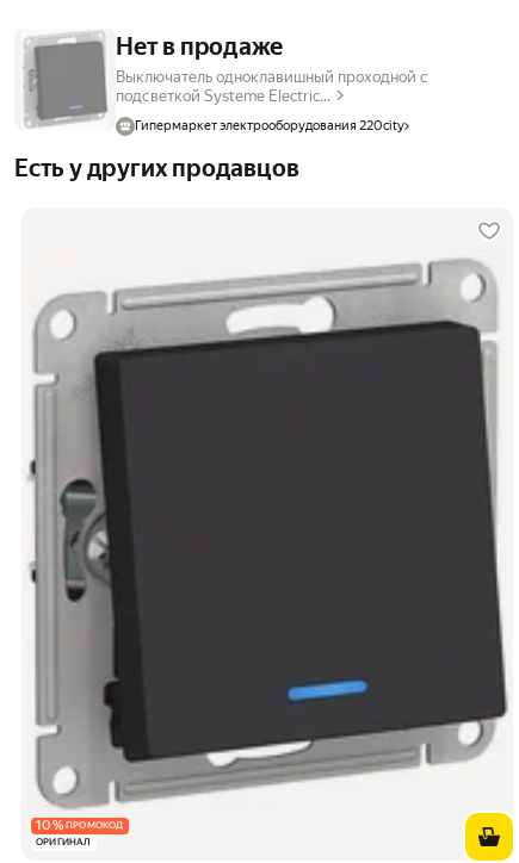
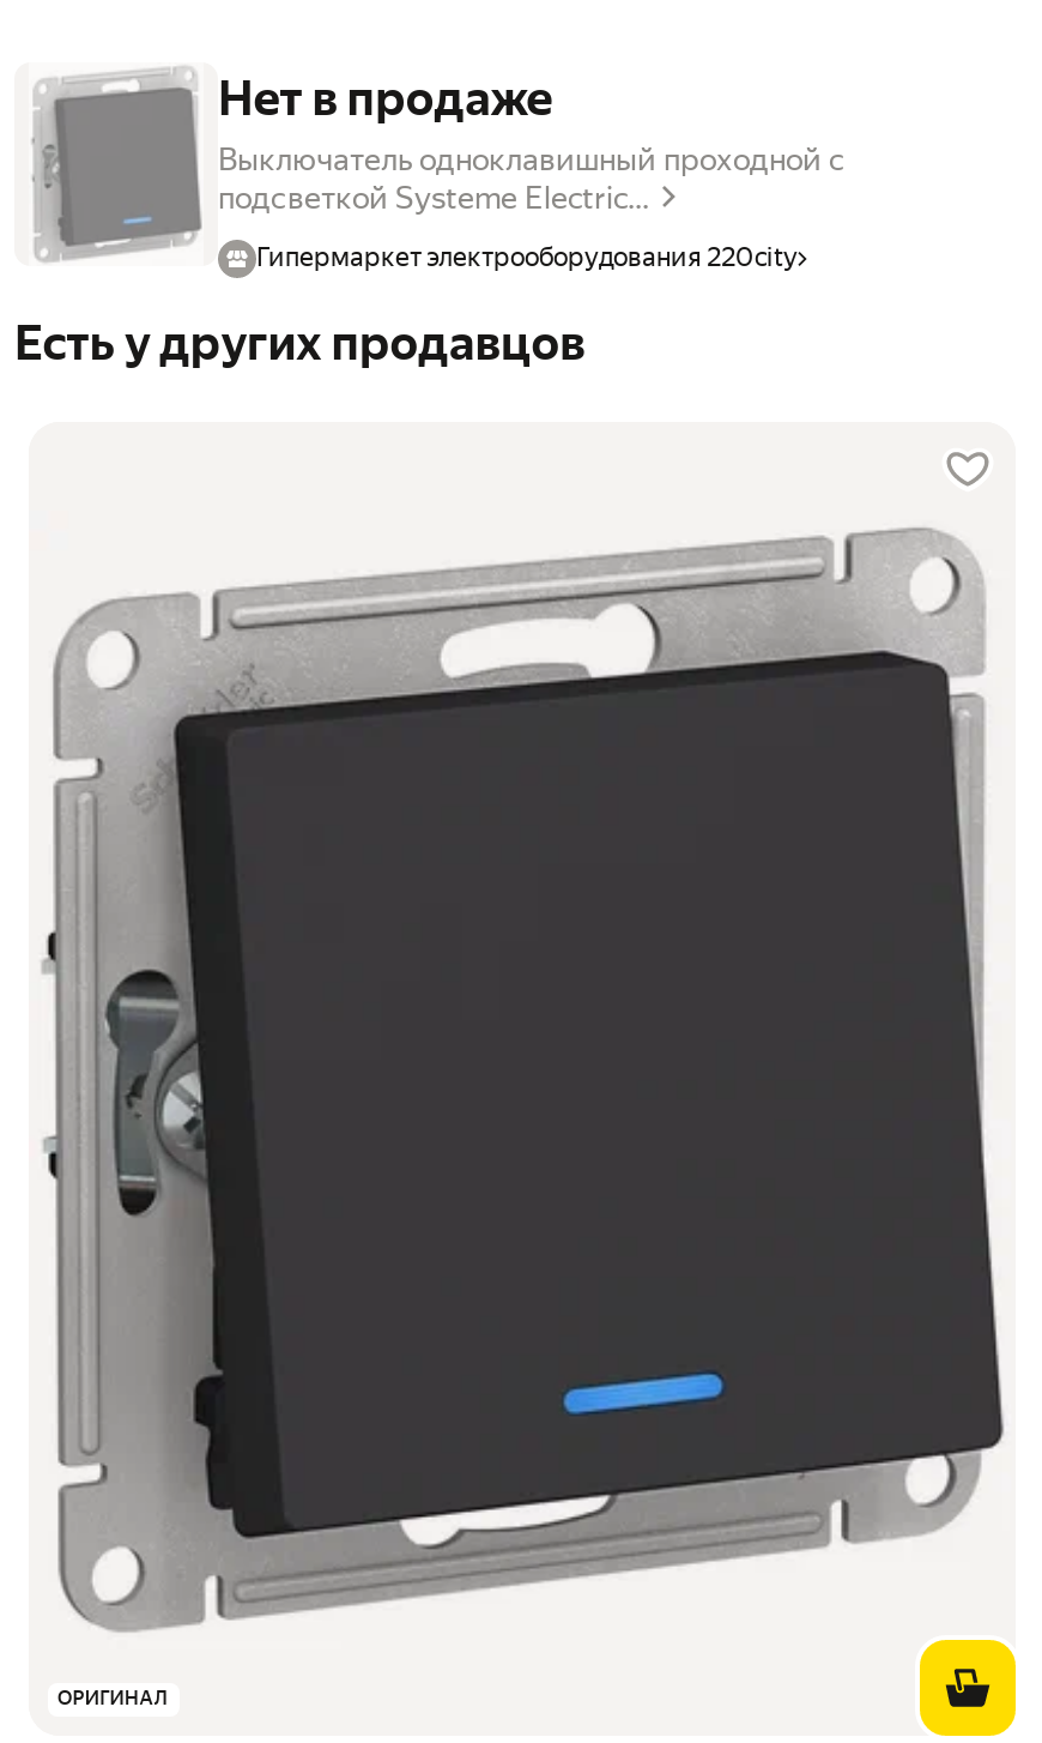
- 10%ПРОМОКОД
